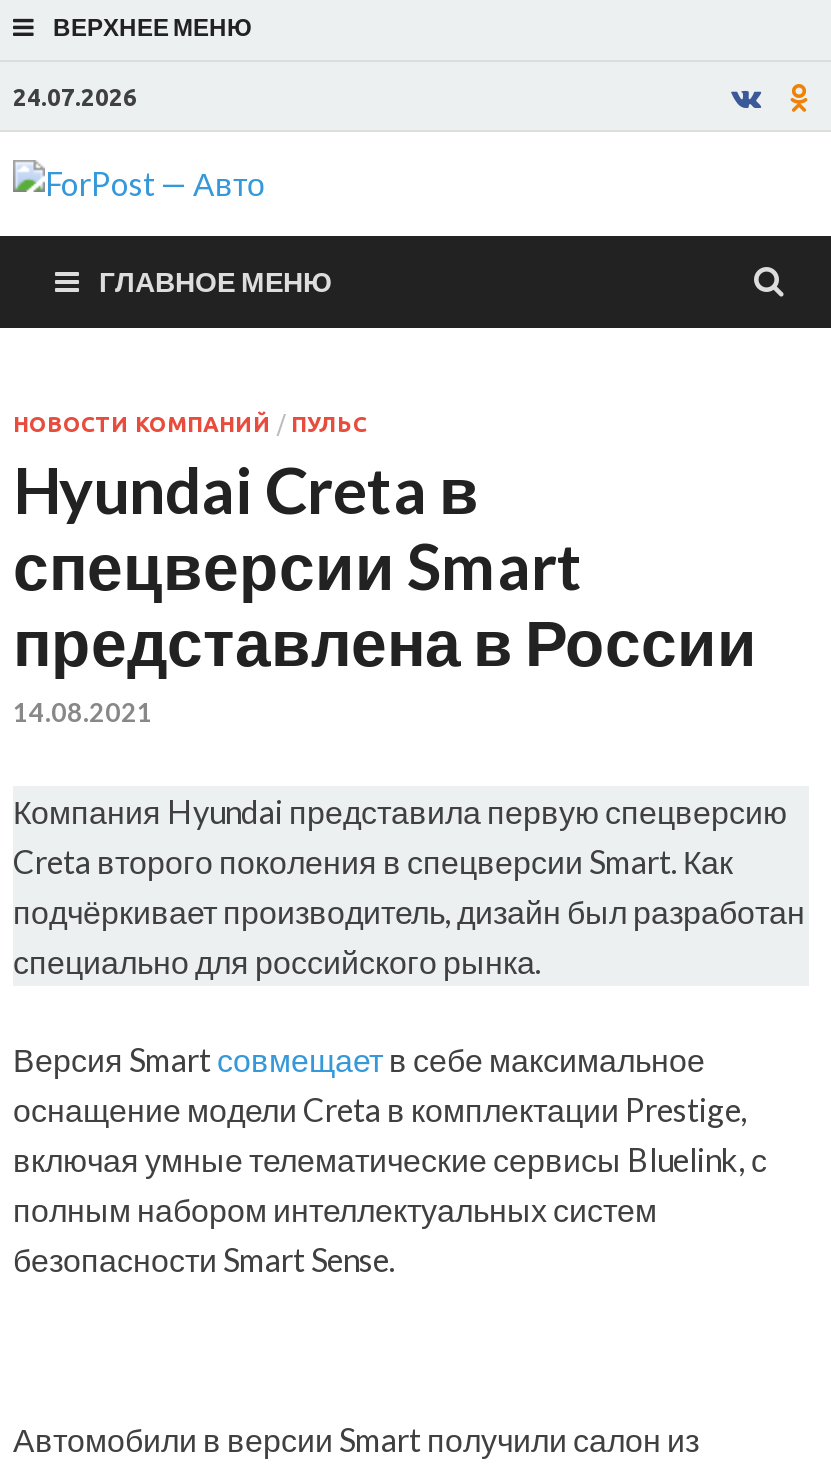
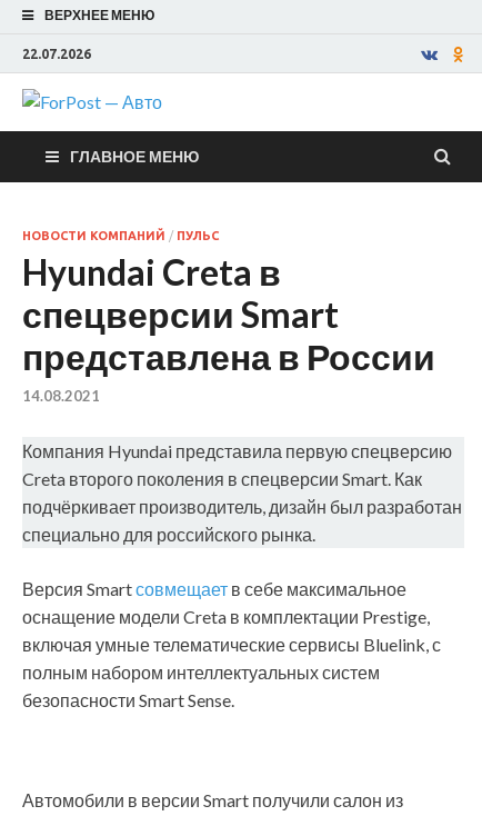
- 24.07.2026
+ 22.07.2026
